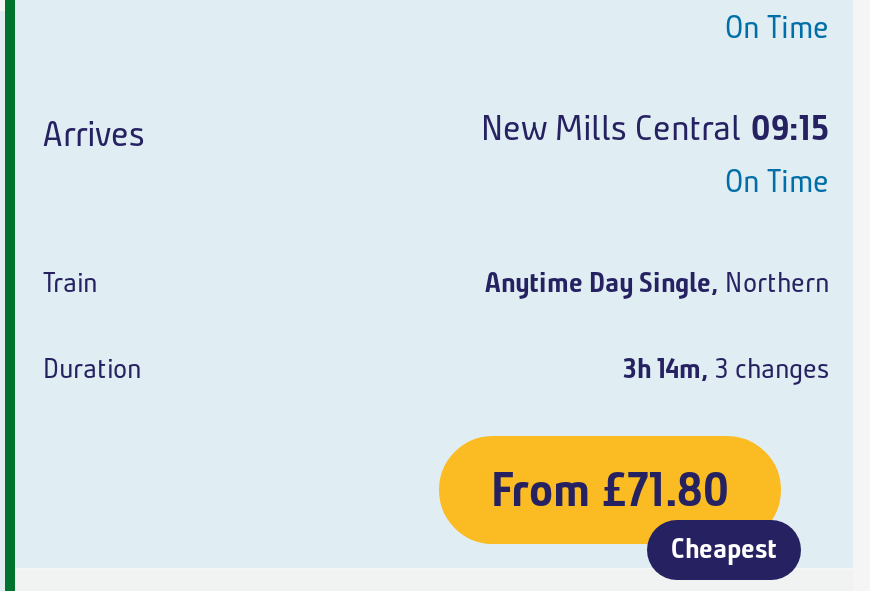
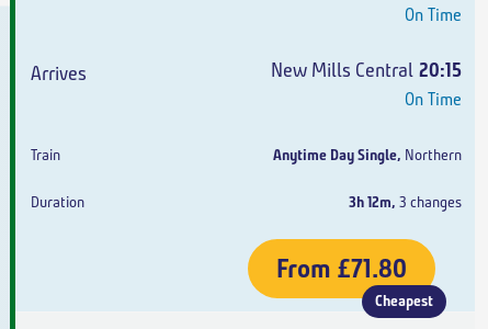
- New Mills Central 09:15
+ New Mills Central 20:15

- 3h 14m, 3 changes
+ 3h 12m, 3 changes
